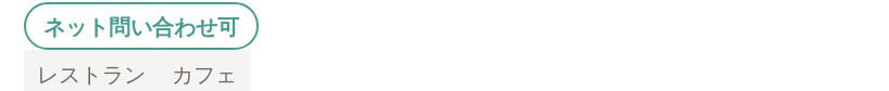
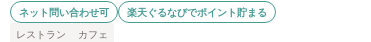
+ 楽天ぐるなびでポイント貯まる
